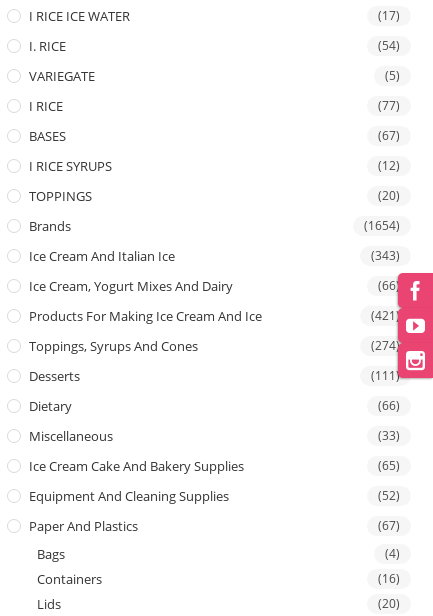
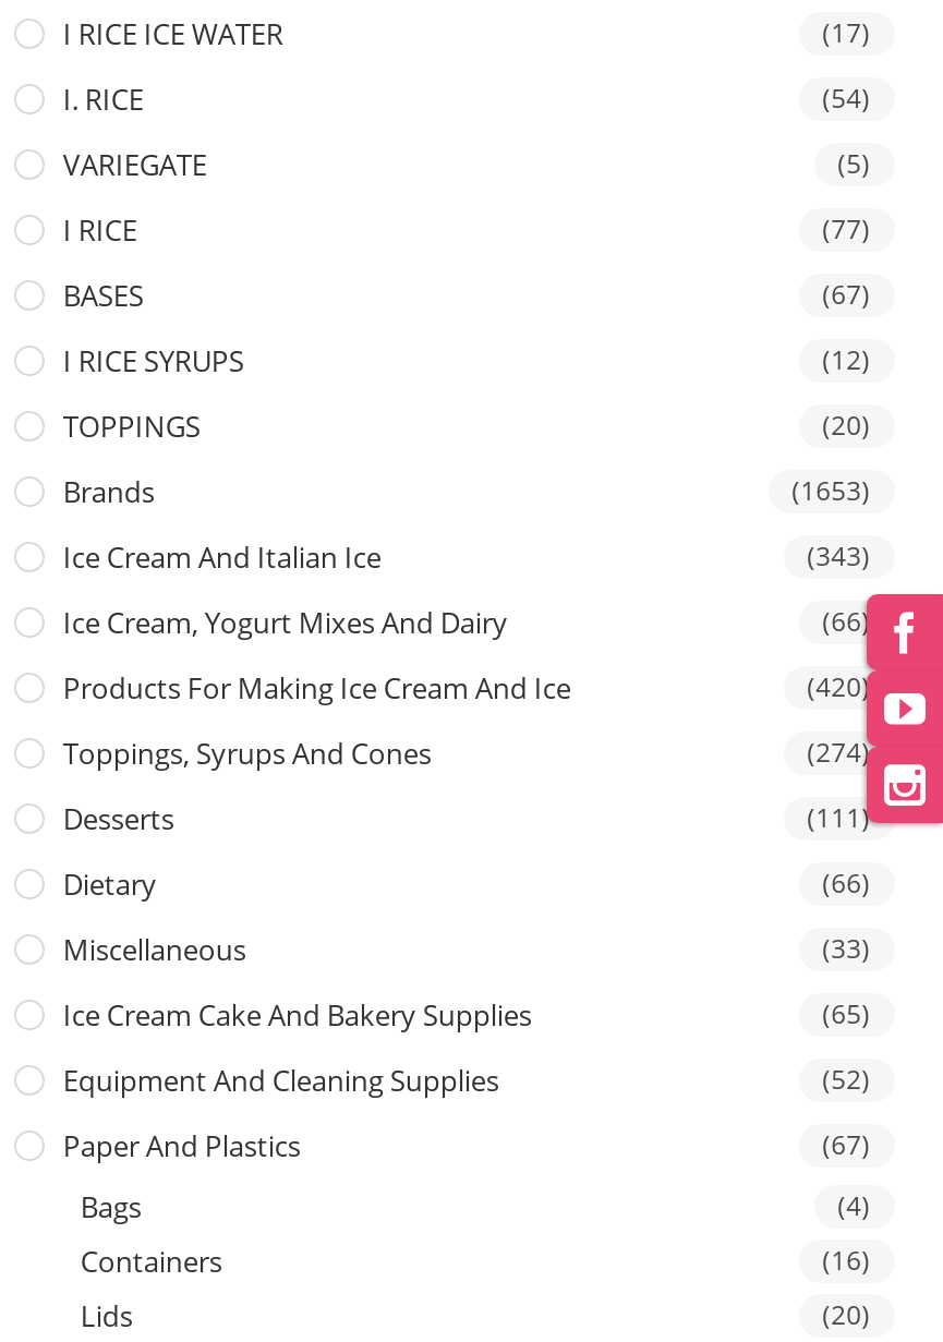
- (1654)
+ (1653)

- (421)
+ (420)
